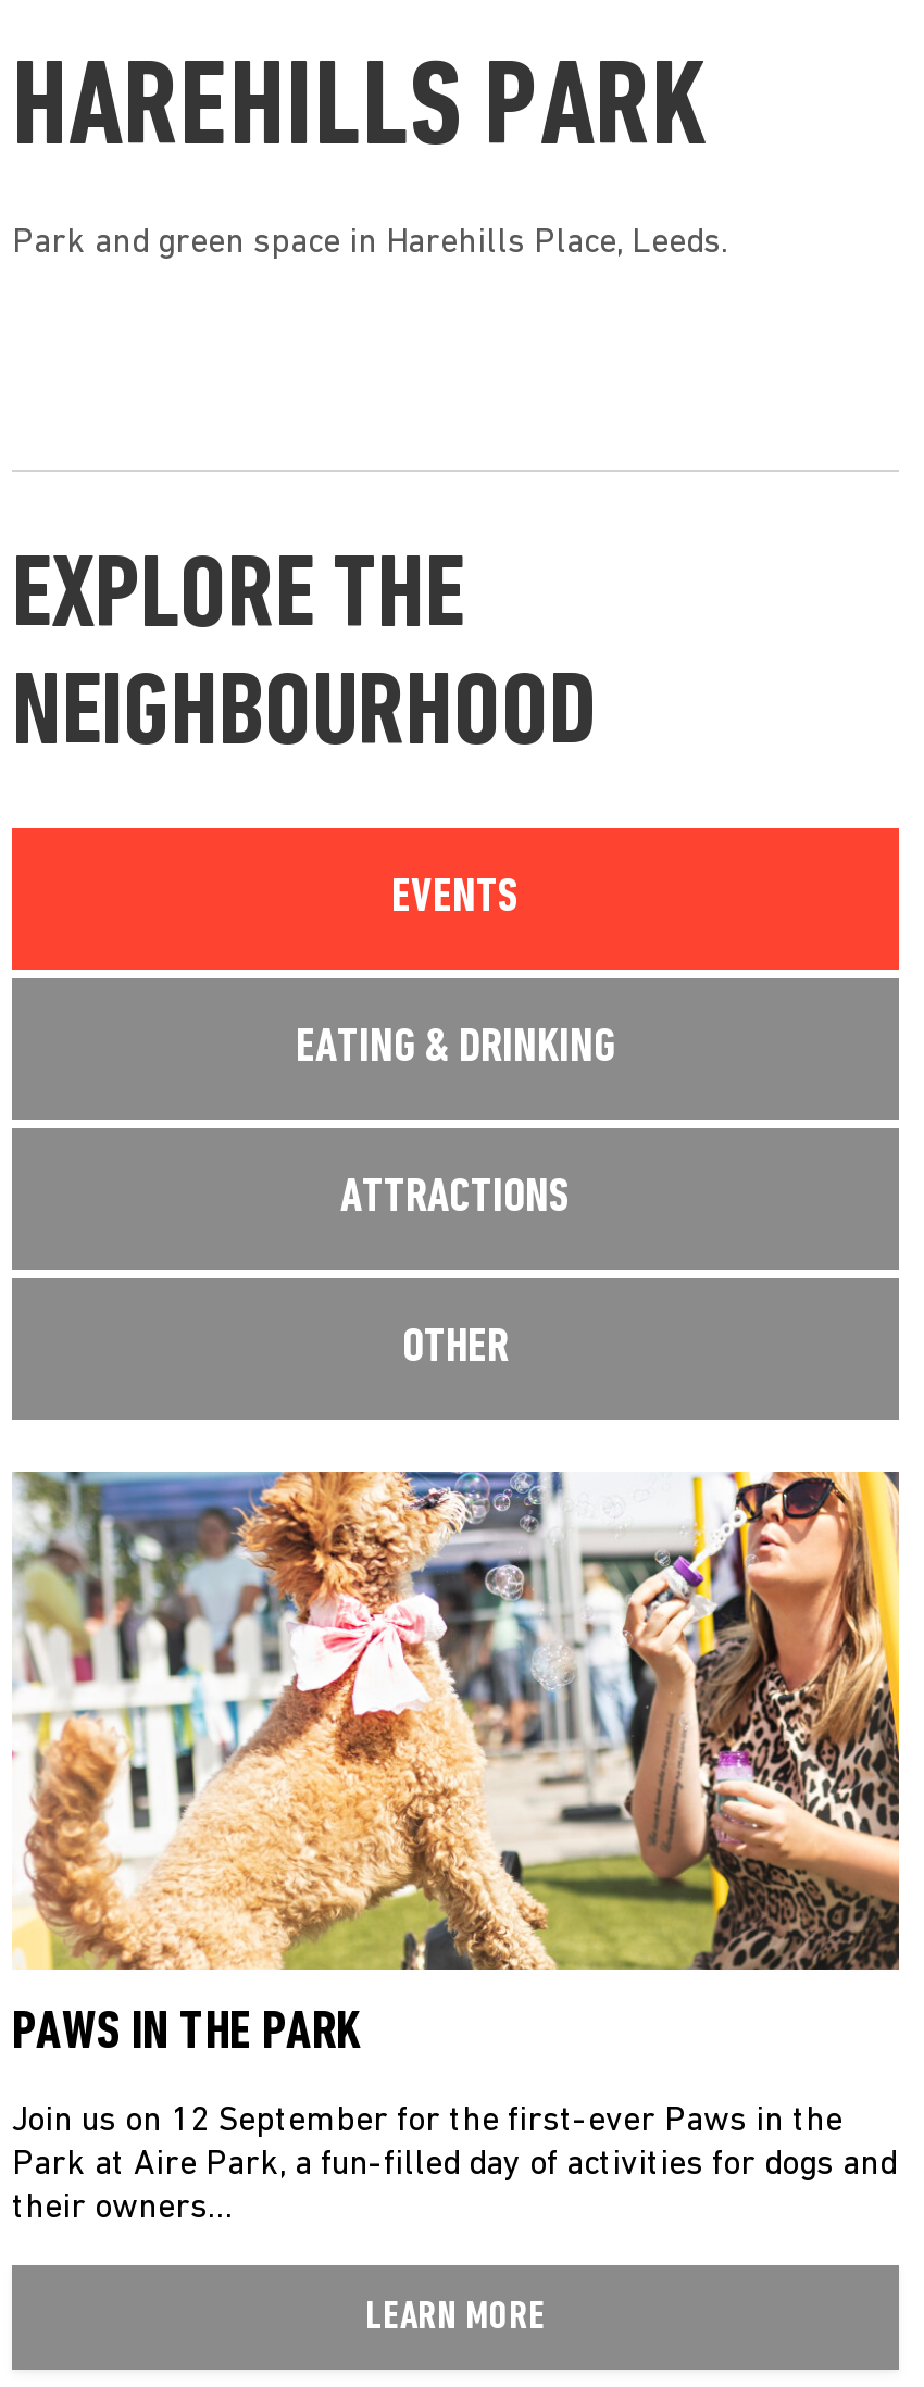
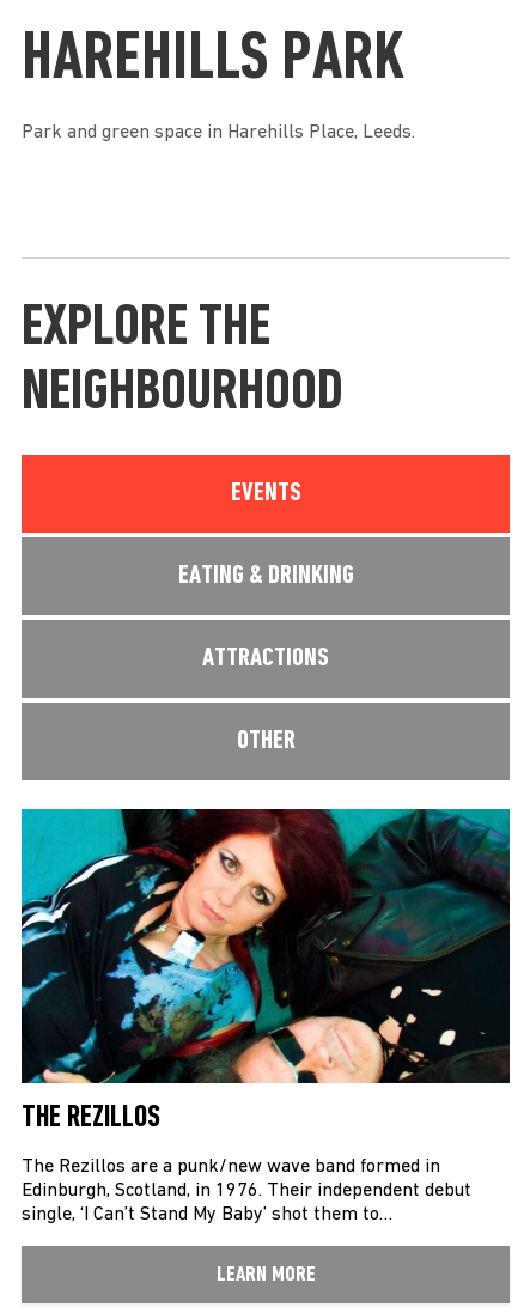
- [image]
- PAWS IN THE PARK
+ [image]
+ THE REZILLOS

- Join us on 12 September for the first-ever Paws in the
- Park at Aire Park, a fun-filled day of activities for dogs and
- their owners…
+ The Rezillos are a punk/new wave band formed in
+ Edinburgh, Scotland, in 1976. Their independent debut
+ single, ‘I Can’t Stand My Baby’ shot them to…
